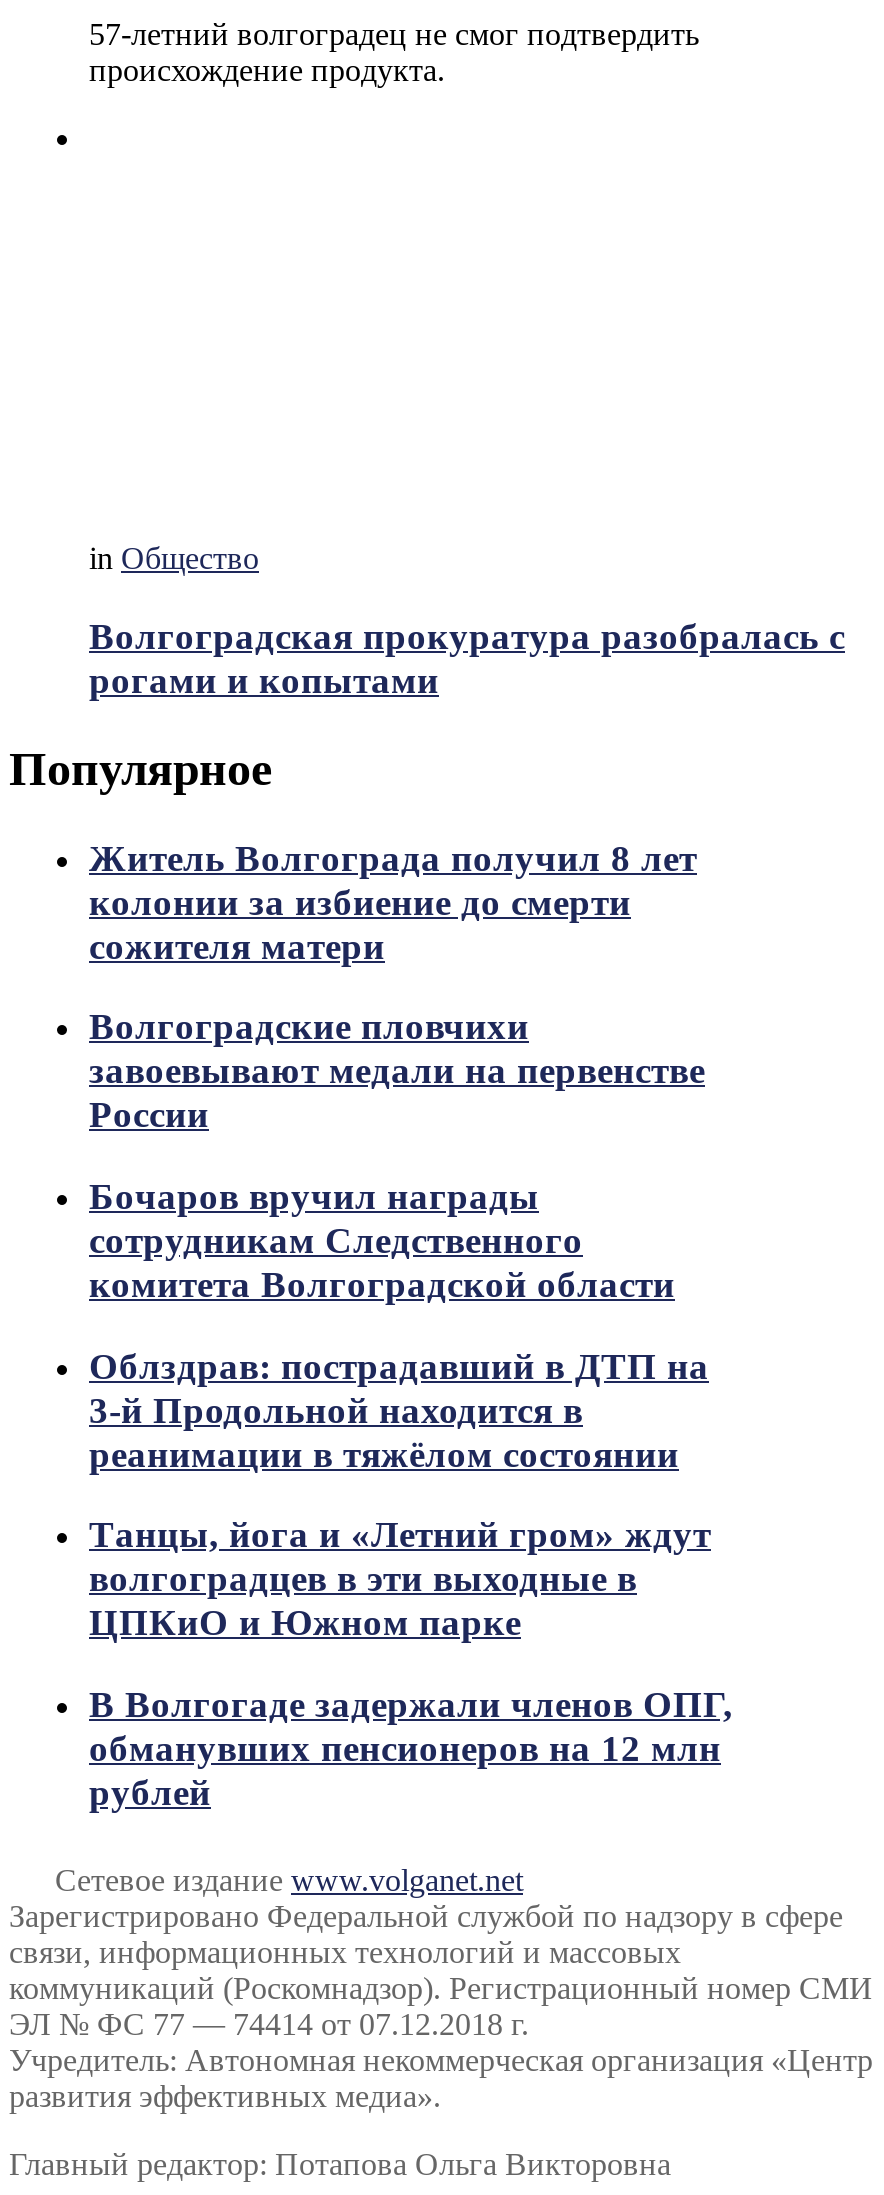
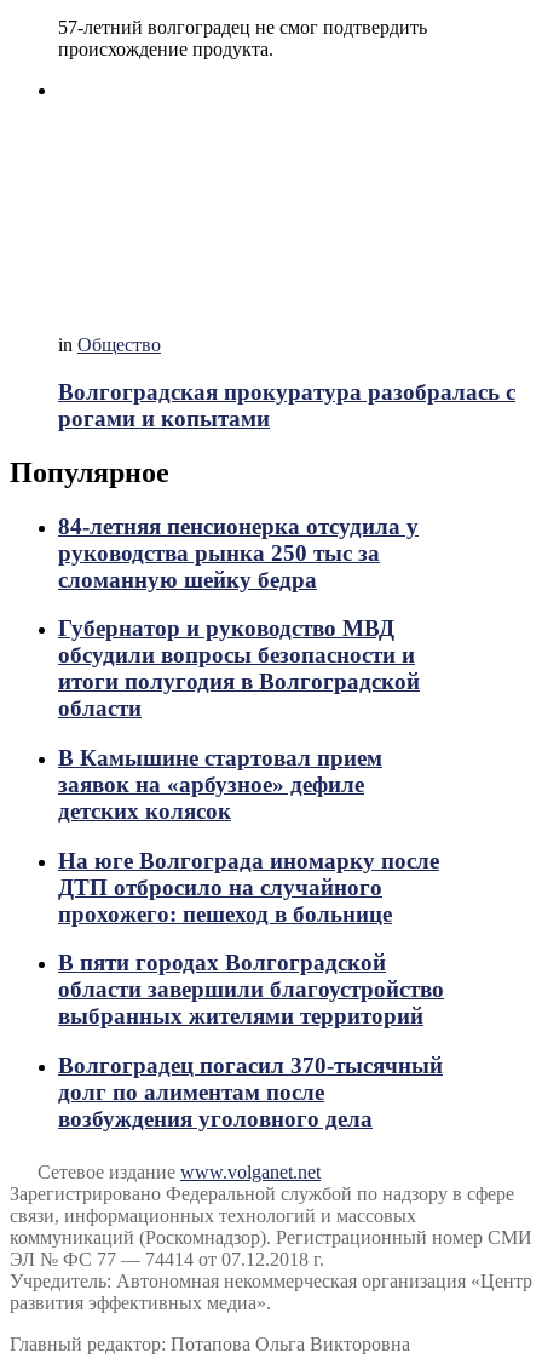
- Житель Волгограда получил 8 лет
- колонии за избиение до смерти
- сожителя матери
+ 84-летняя пенсионерка отсудила у
+ руководства рынка 250 тыс за
+ сломанную шейку бедра

- Волгоградские пловчихи
- завоевывают медали на первенстве
- России
+ Губернатор и руководство МВД
+ обсудили вопросы безопасности и
+ итоги полугодия в Волгоградской
+ области

- Бочаров вручил награды
- сотрудникам Следственного
- комитета Волгоградской области
+ В Камышине стартовал прием
+ заявок на «арбузное» дефиле
+ детских колясок

- Облздрав: пострадавший в ДТП на
- 3-й Продольной находится в
- реанимации в тяжёлом состоянии
+ На юге Волгограда иномарку после
+ ДТП отбросило на случайного
+ прохожего: пешеход в больнице

- Танцы, йога и «Летний гром» ждут
- волгоградцев в эти выходные в
- ЦПКиО и Южном парке
+ В пяти городах Волгоградской
+ области завершили благоустройство
+ выбранных жителями территорий

- В Волгогаде задержали членов ОПГ,
- обманувших пенсионеров на 12 млн
- рублей
+ Волгоградец погасил 370-тысячный
+ долг по алиментам после
+ возбуждения уголовного дела
